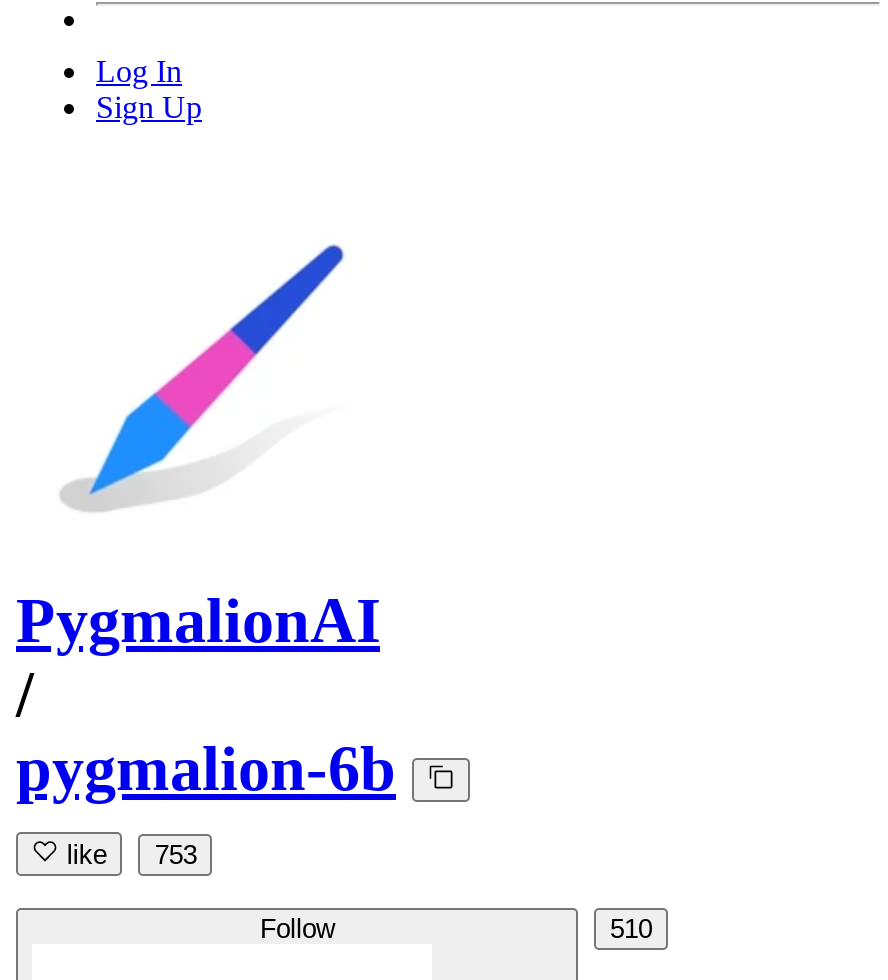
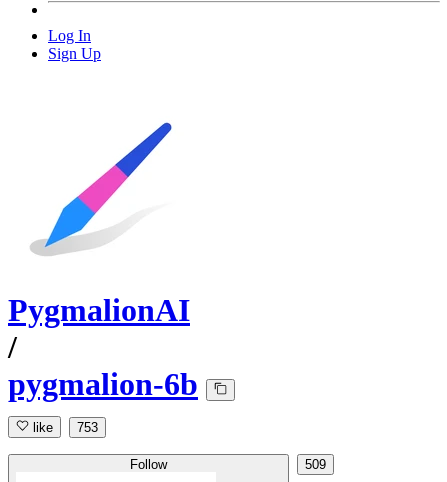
- 510
+ 509
